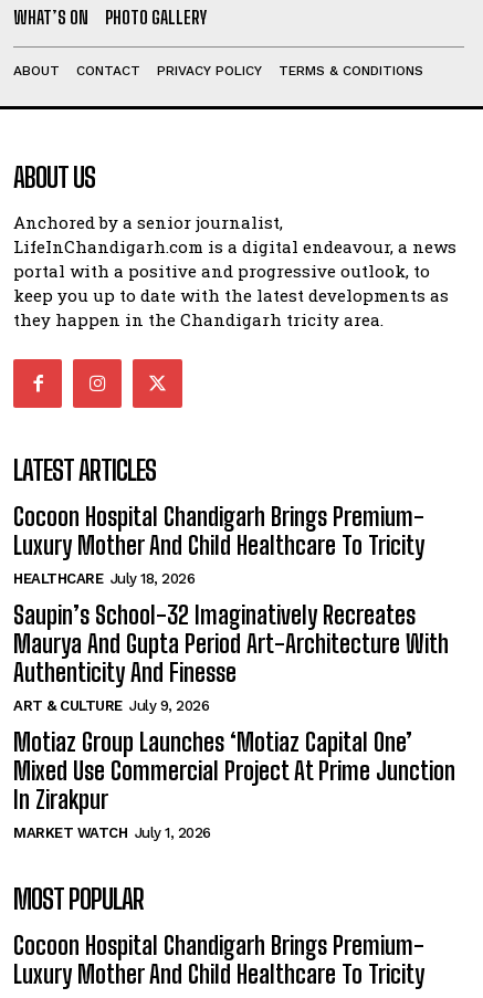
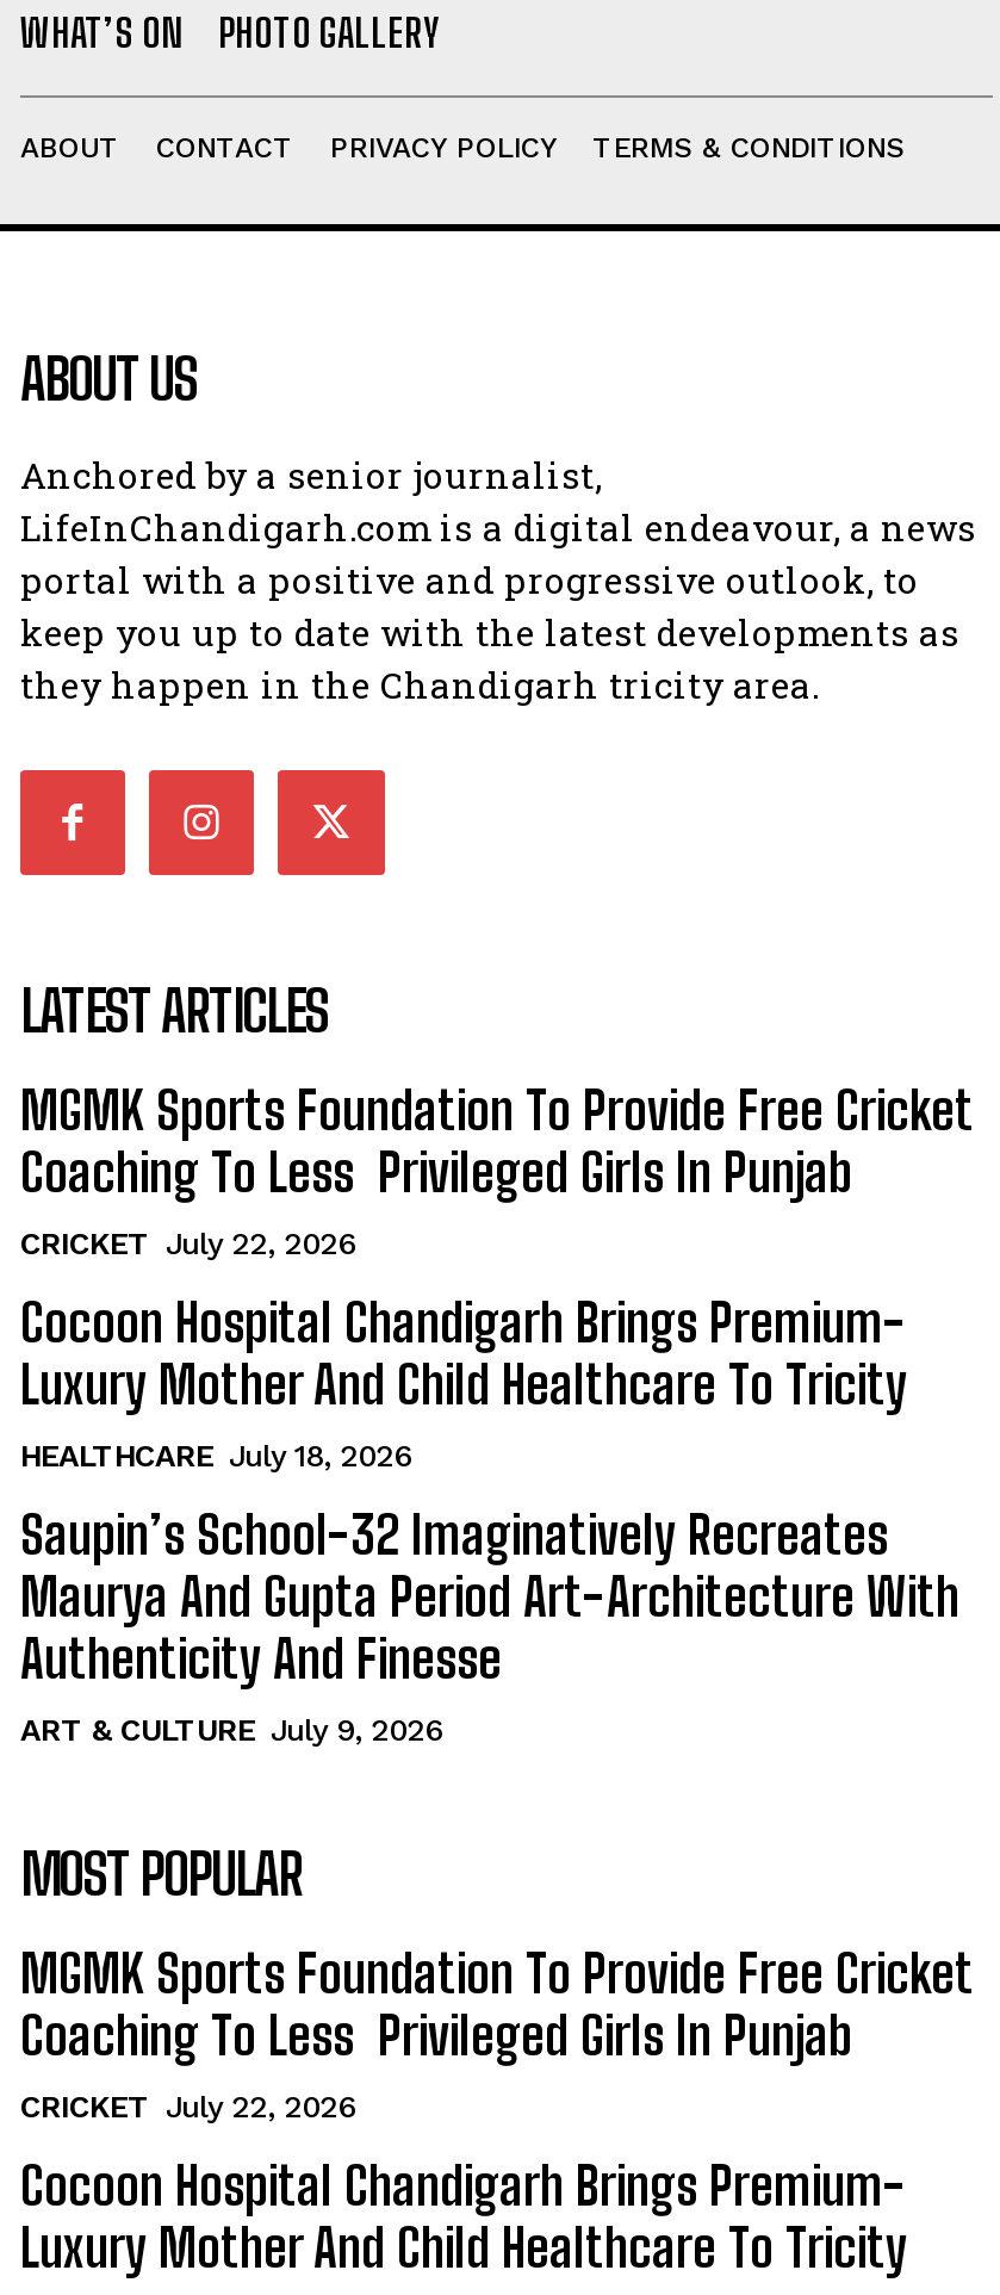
+ MGMK Sports Foundation To Provide Free Cricket
+ Coaching To Less Privileged Girls In Punjab
+ CRICKET July 22, 2026

moved down: Cocoon Hospital Chandigarh Brings Premium- | Luxury Mother And Child Healthcare To Tricity | HEALTHCARE July 18, 2026 | Saupin’s School-32 Imaginatively Recreates | Maurya And Gupta Period Art-Architecture With | Authenticity And Finesse | ART & CULTURE July 9, 2026

- Motiaz Group Launches ‘Motiaz Capital One’
- Mixed Use Commercial Project At Prime Junction
- In Zirakpur
- MARKET WATCH July 1, 2026

moved up: MOST POPULAR

+ MGMK Sports Foundation To Provide Free Cricket
+ Coaching To Less Privileged Girls In Punjab
+ CRICKET July 22, 2026
